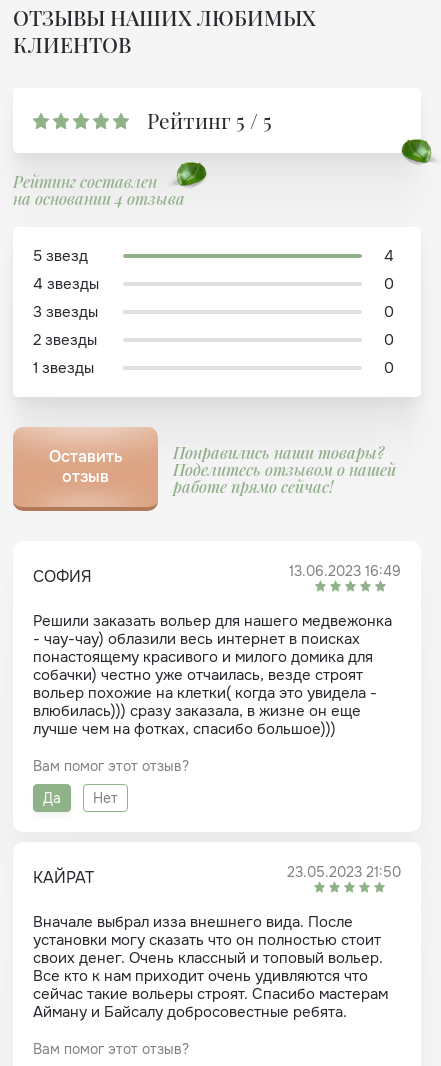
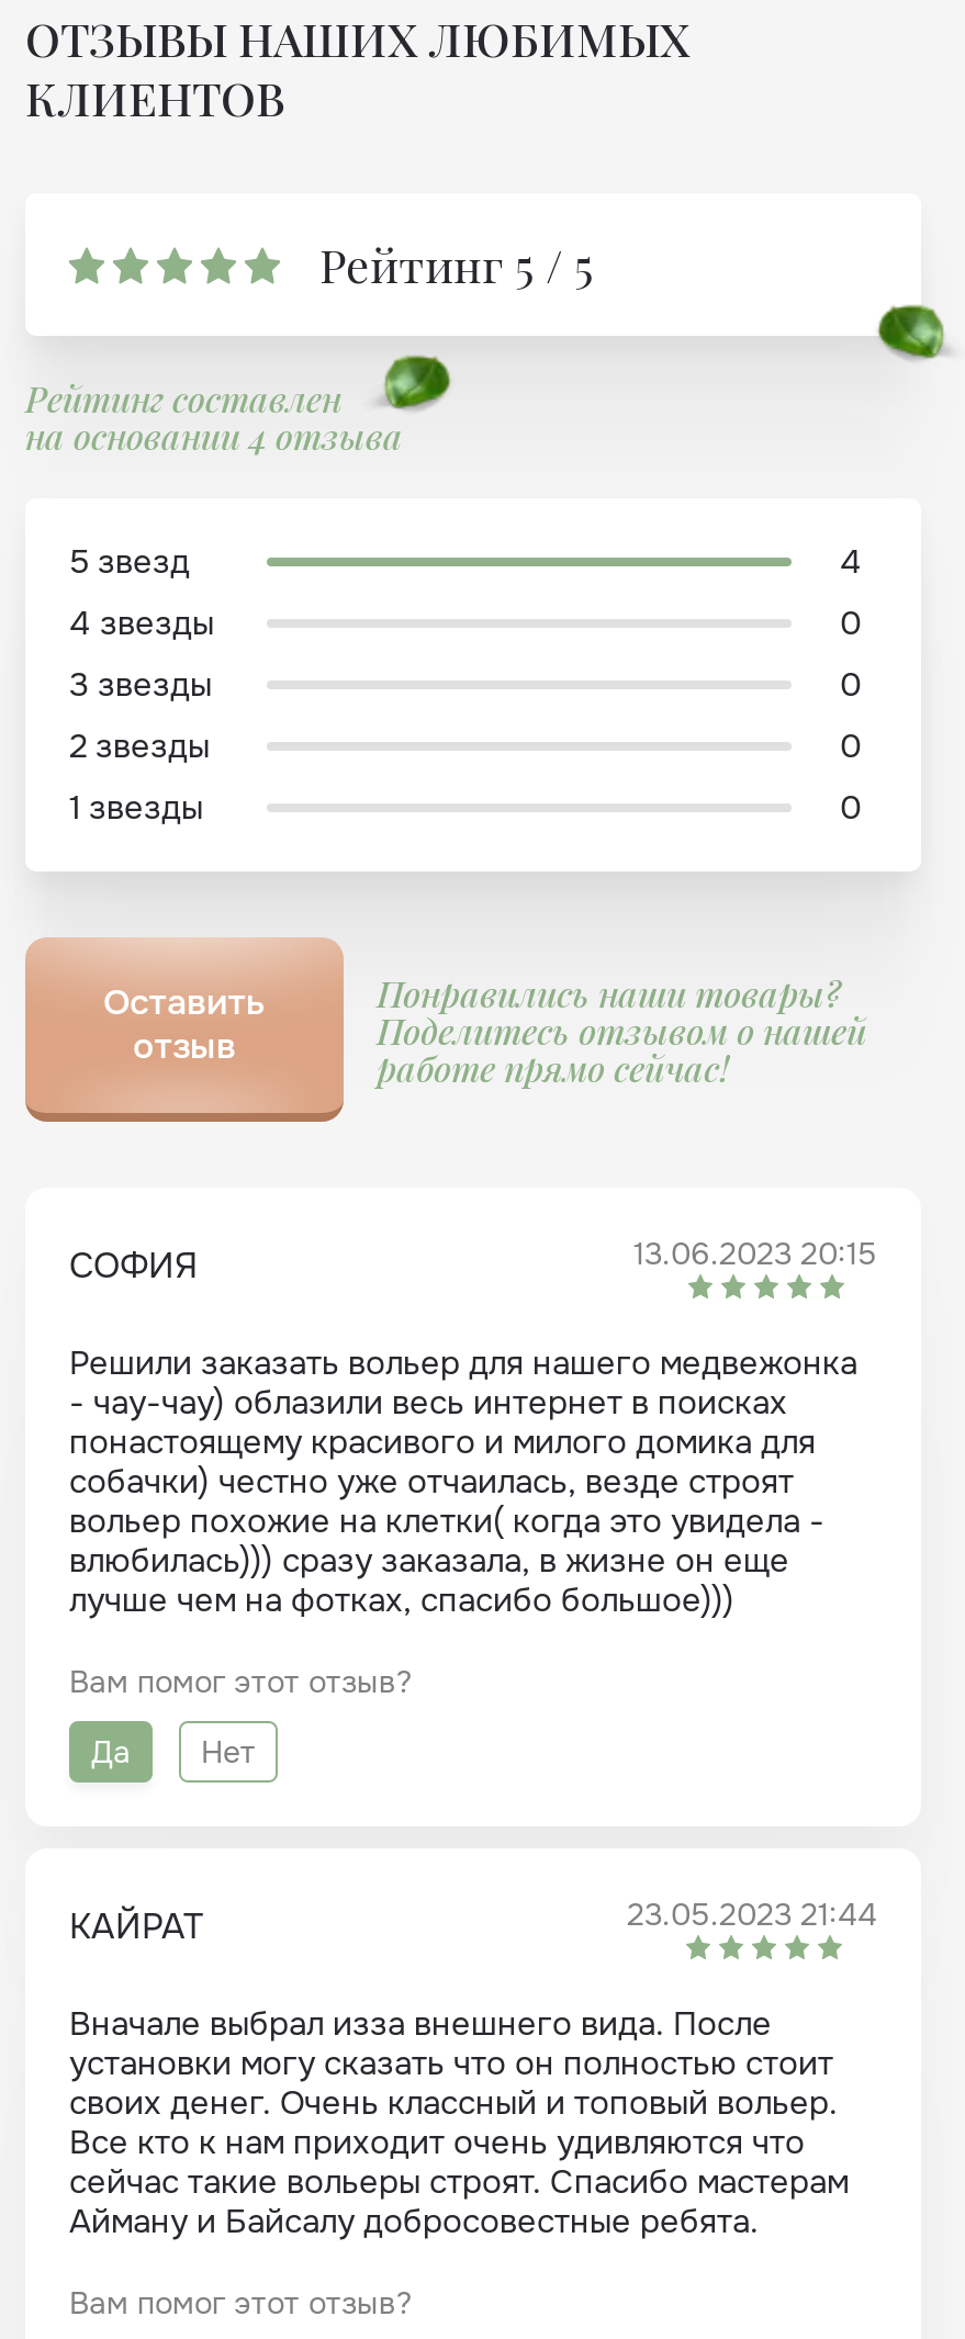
- 13.06.2023 16:49
+ 13.06.2023 20:15

- 23.05.2023 21:50
+ 23.05.2023 21:44
